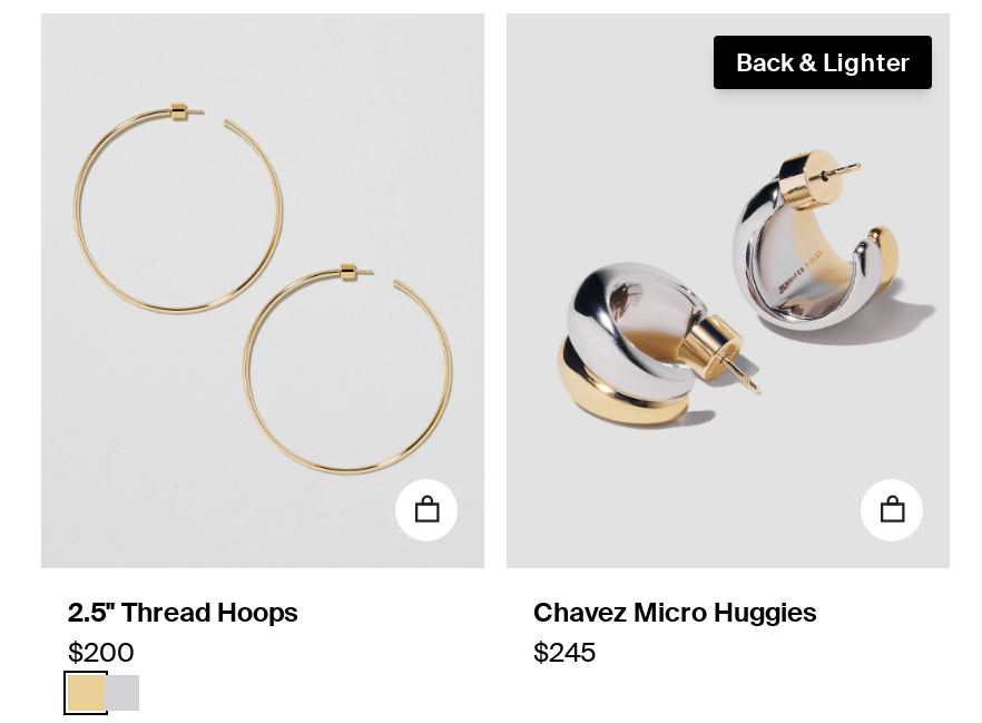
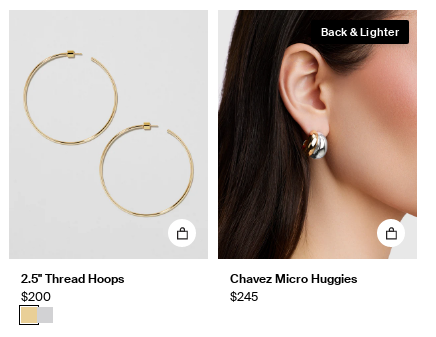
- [image]
+ [image]
